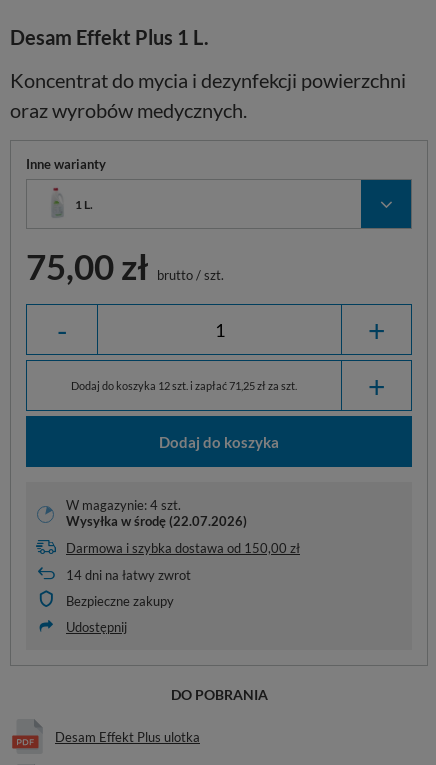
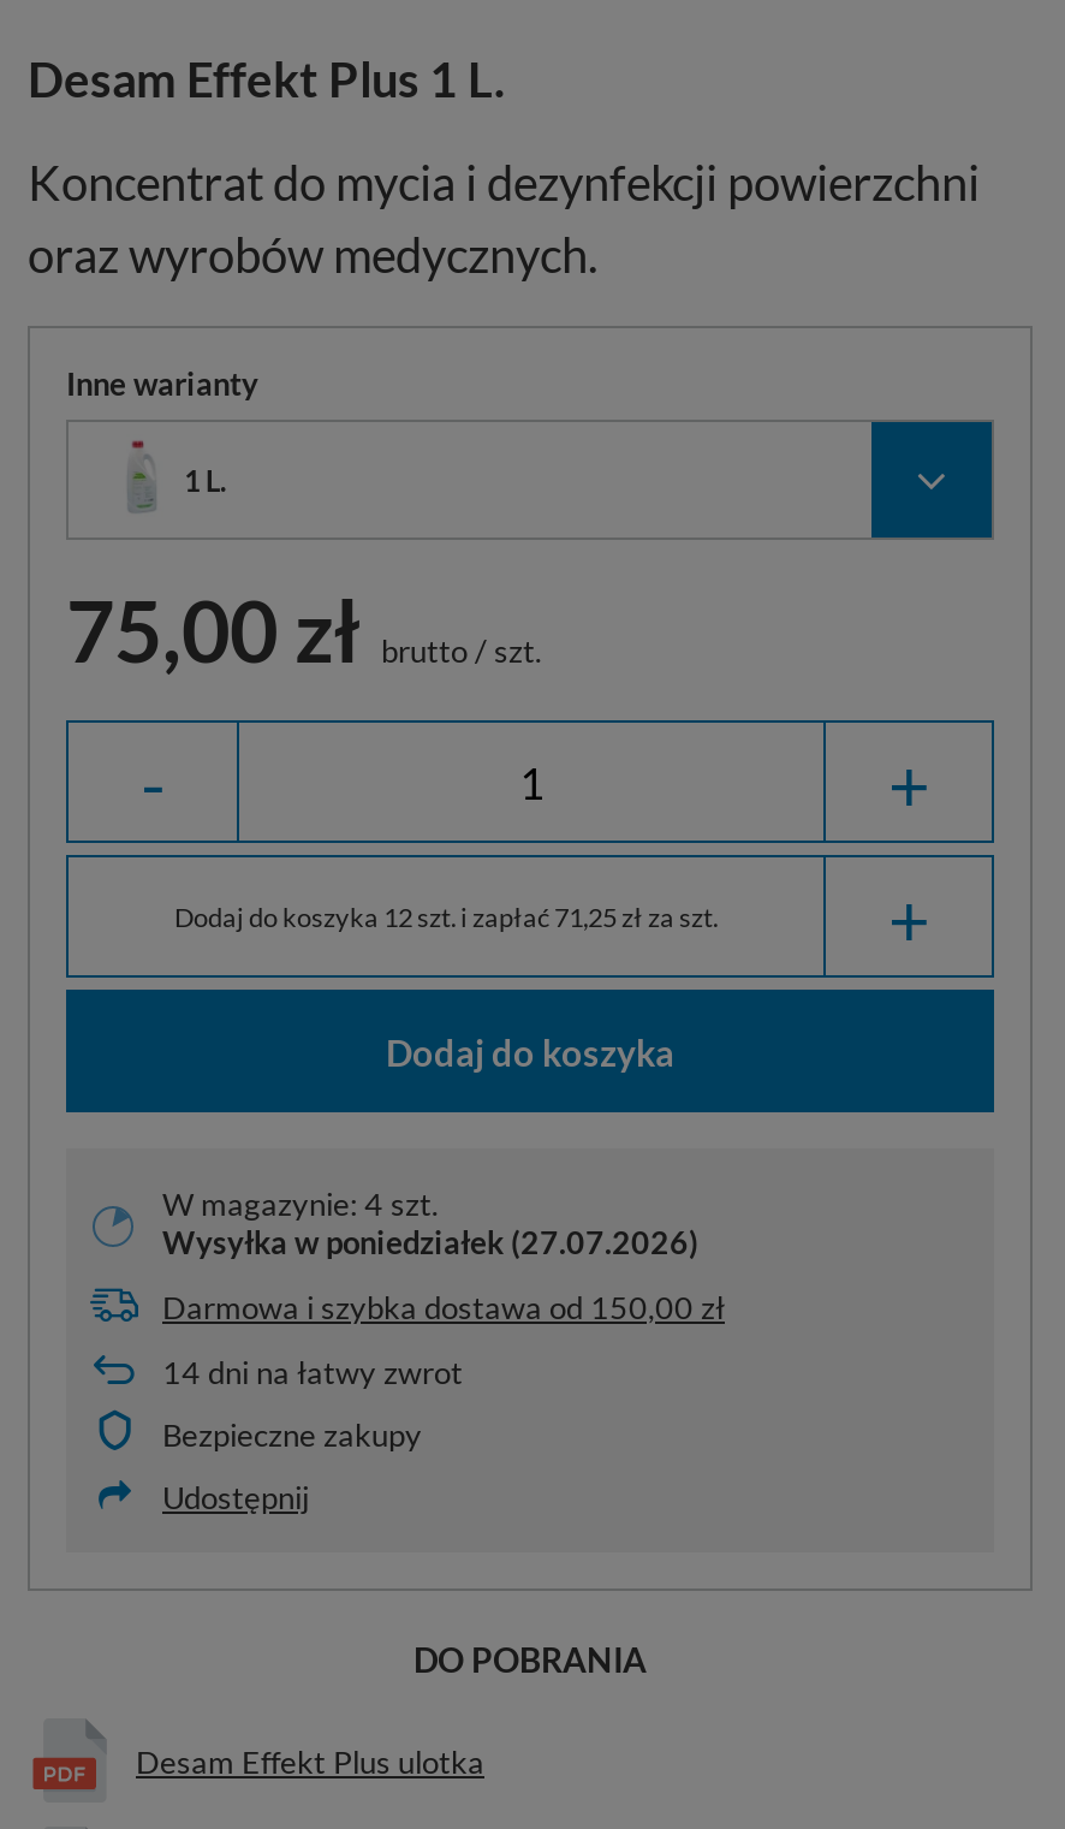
- Wysyłka w środę (22.07.2026)
+ Wysyłka w poniedziałek (27.07.2026)
